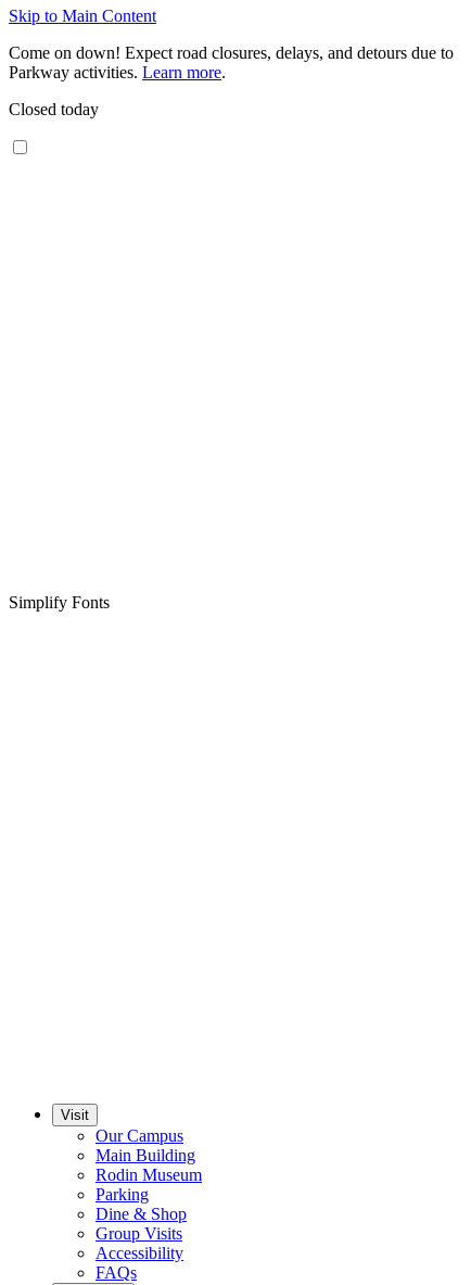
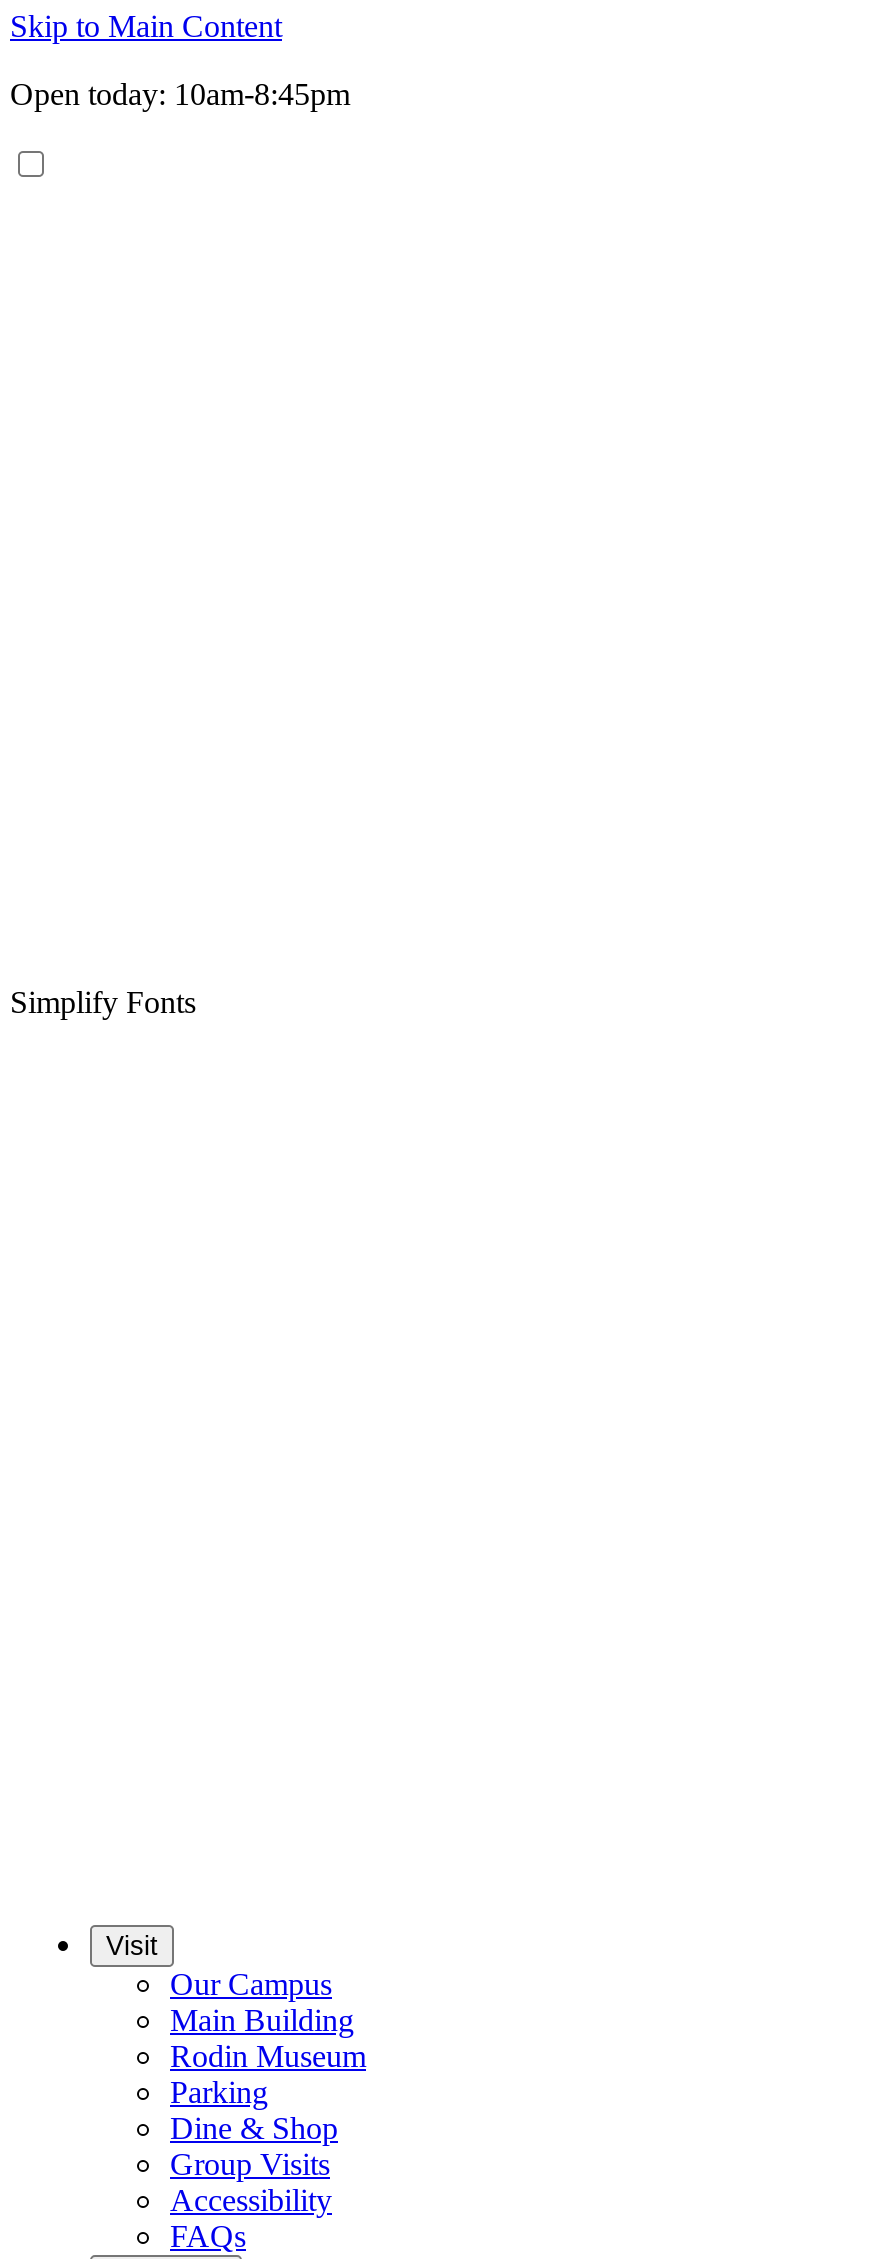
- Come on down! Expect road closures, delays, and detours due to
- Parkway activities. Learn more.
- Closed today
+ Open today: 10am-8:45pm
